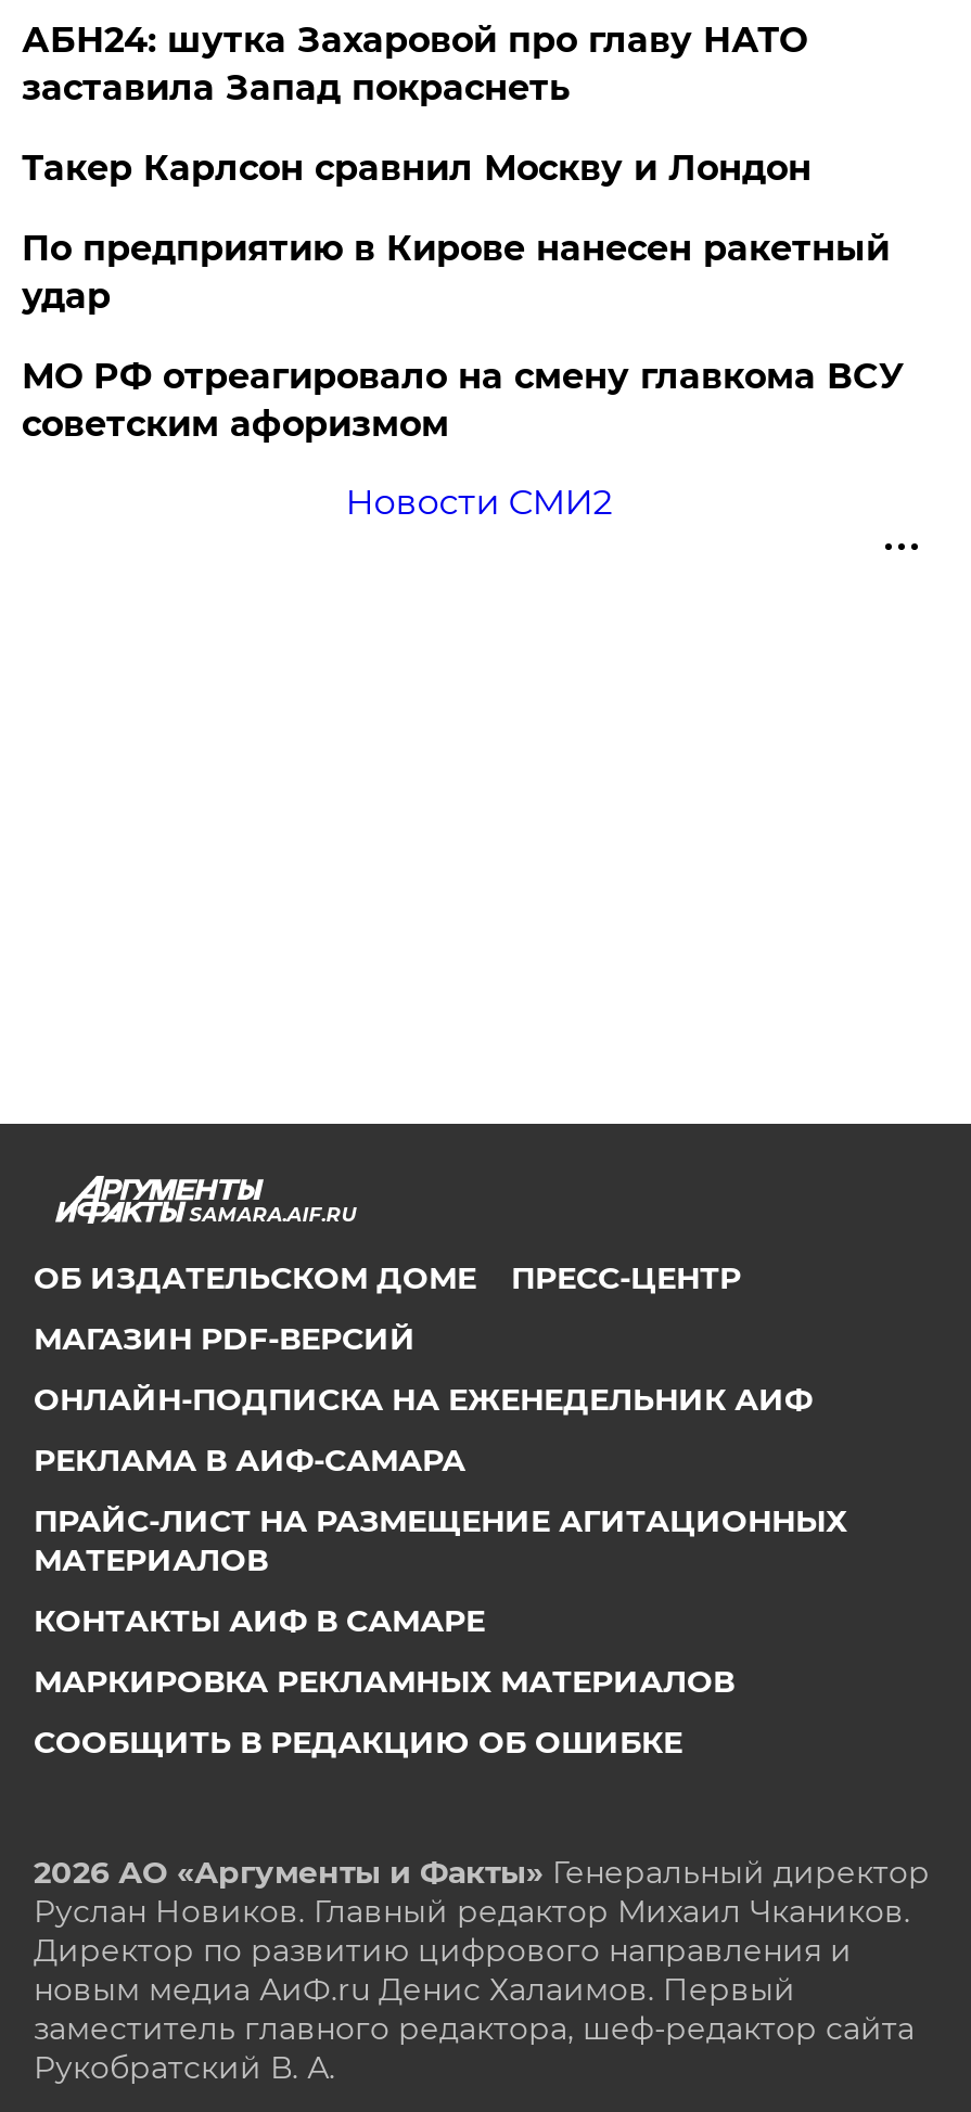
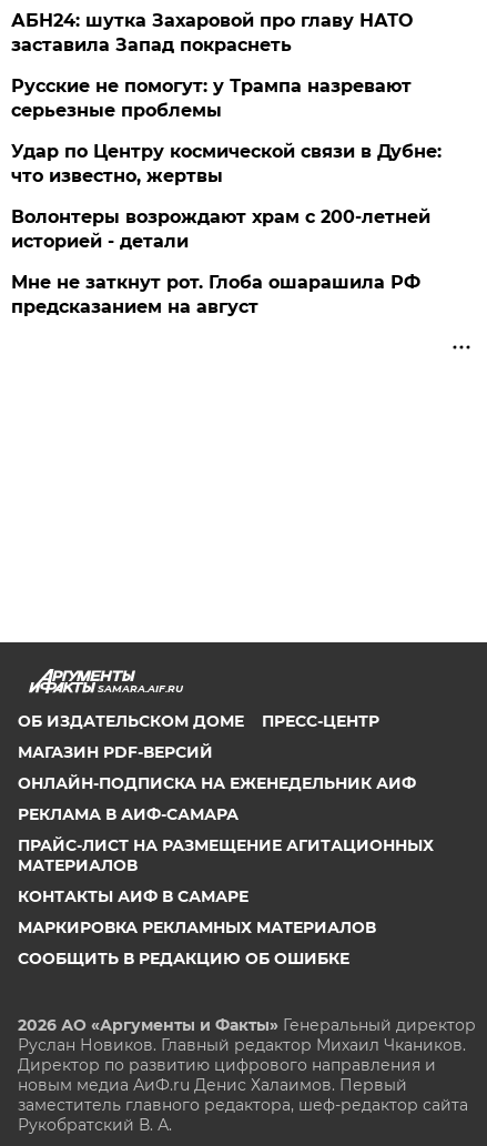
- Такер Карлсон сравнил Москву и Лондон
+ Русские не помогут: у Трампа назревают
+ серьезные проблемы

- По предприятию в Кирове нанесен ракетный
- удар
+ Удар по Центру космической связи в Дубне:
+ что известно, жертвы

- МО РФ отреагировало на смену главкома ВСУ
- советским афоризмом
+ Волонтеры возрождают храм с 200-летней
+ историей - детали

- Новости СМИ2
+ Мне не заткнут рот. Глоба ошарашила РФ
+ предсказанием на август
